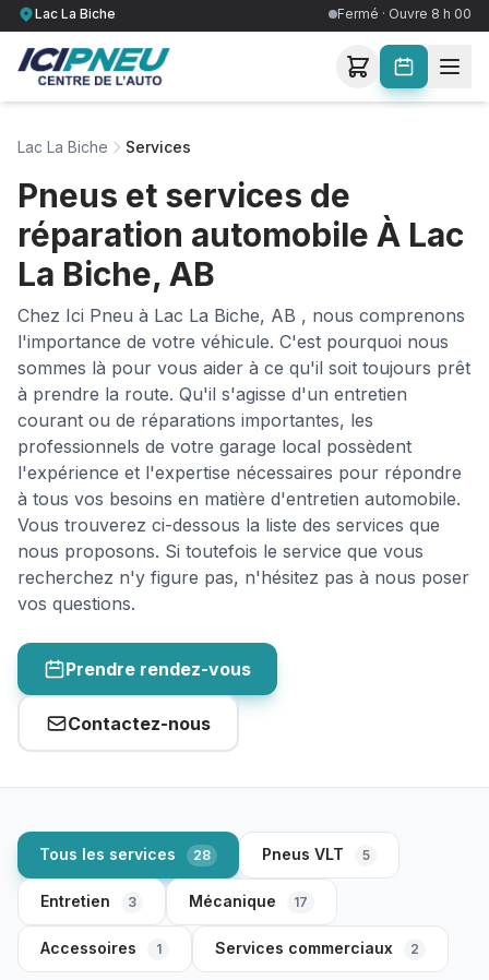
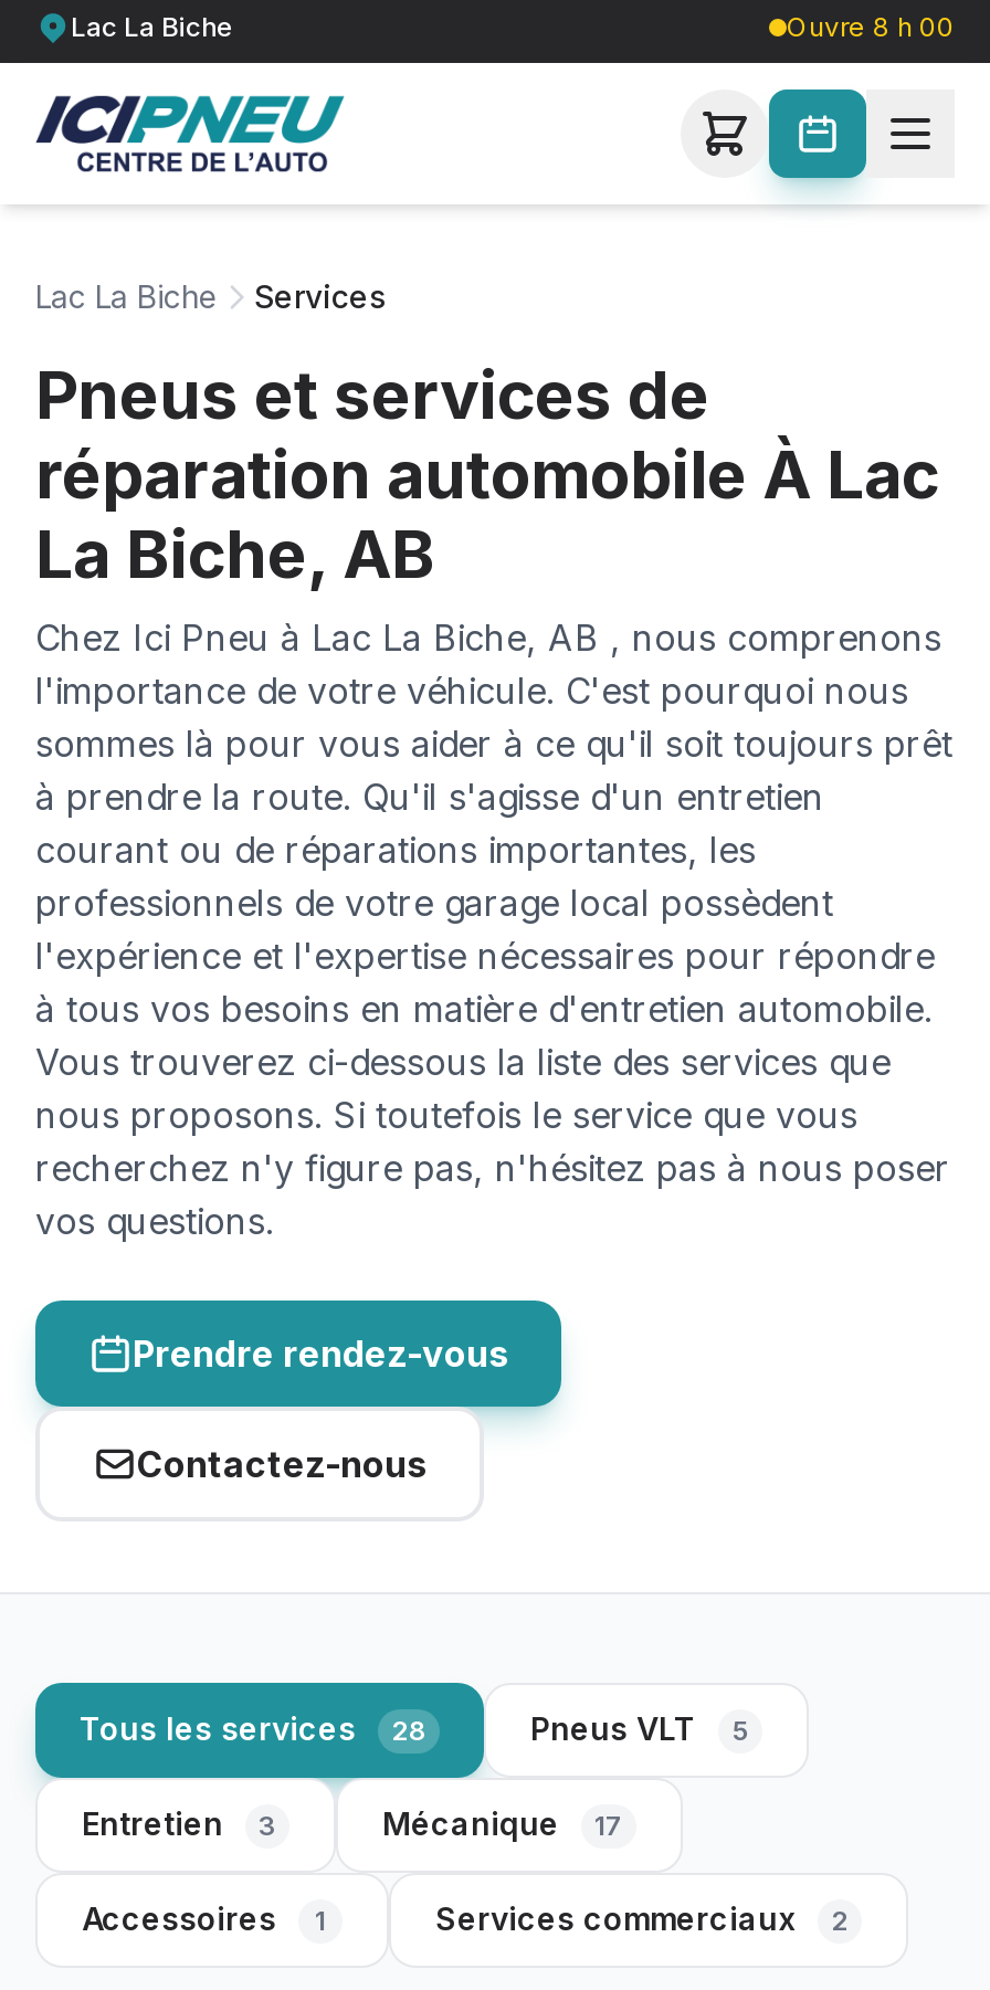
- Fermé · Ouvre 8 h 00
+ Ouvre 8 h 00
